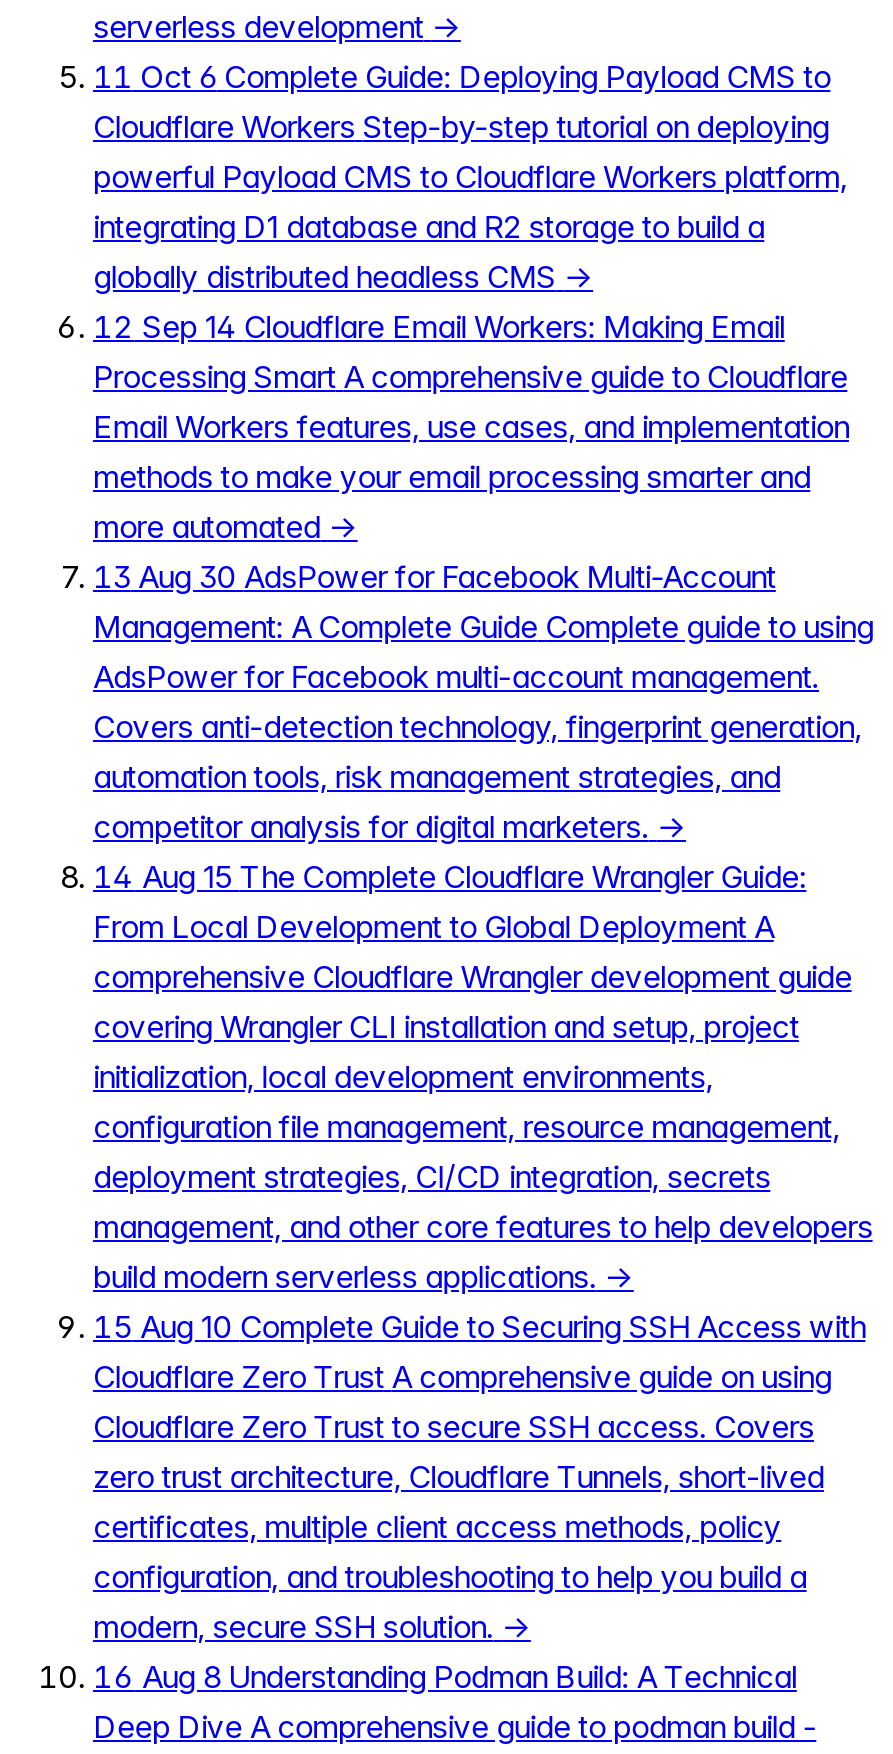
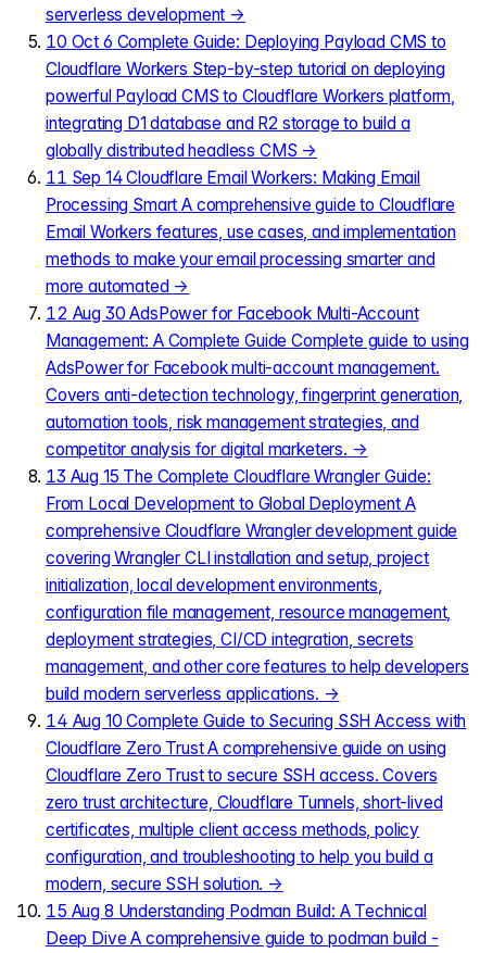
- 11 Oct 6 Complete Guide: Deploying Payload CMS to
+ 10 Oct 6 Complete Guide: Deploying Payload CMS to

- 12 Sep 14 Cloudflare Email Workers: Making Email
+ 11 Sep 14 Cloudflare Email Workers: Making Email

- 13 Aug 30 AdsPower for Facebook Multi-Account
+ 12 Aug 30 AdsPower for Facebook Multi-Account

- 14 Aug 15 The Complete Cloudflare Wrangler Guide:
+ 13 Aug 15 The Complete Cloudflare Wrangler Guide:

- 15 Aug 10 Complete Guide to Securing SSH Access with
+ 14 Aug 10 Complete Guide to Securing SSH Access with

- 16 Aug 8 Understanding Podman Build: A Technical
+ 15 Aug 8 Understanding Podman Build: A Technical
